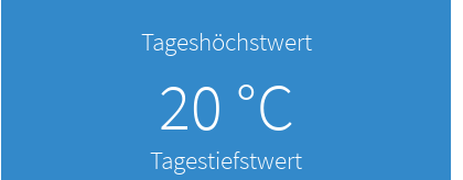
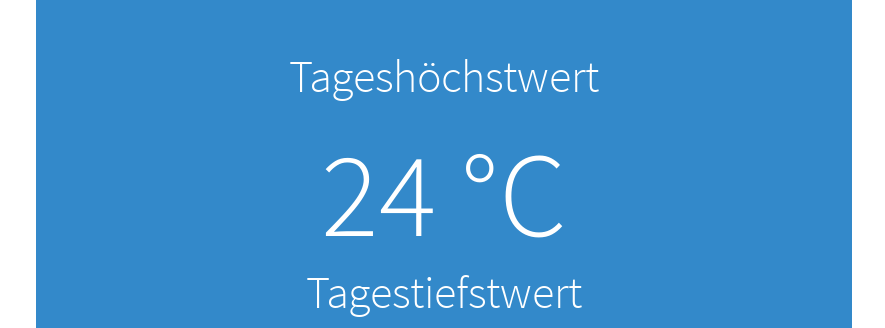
- 20 °C
+ 24 °C
